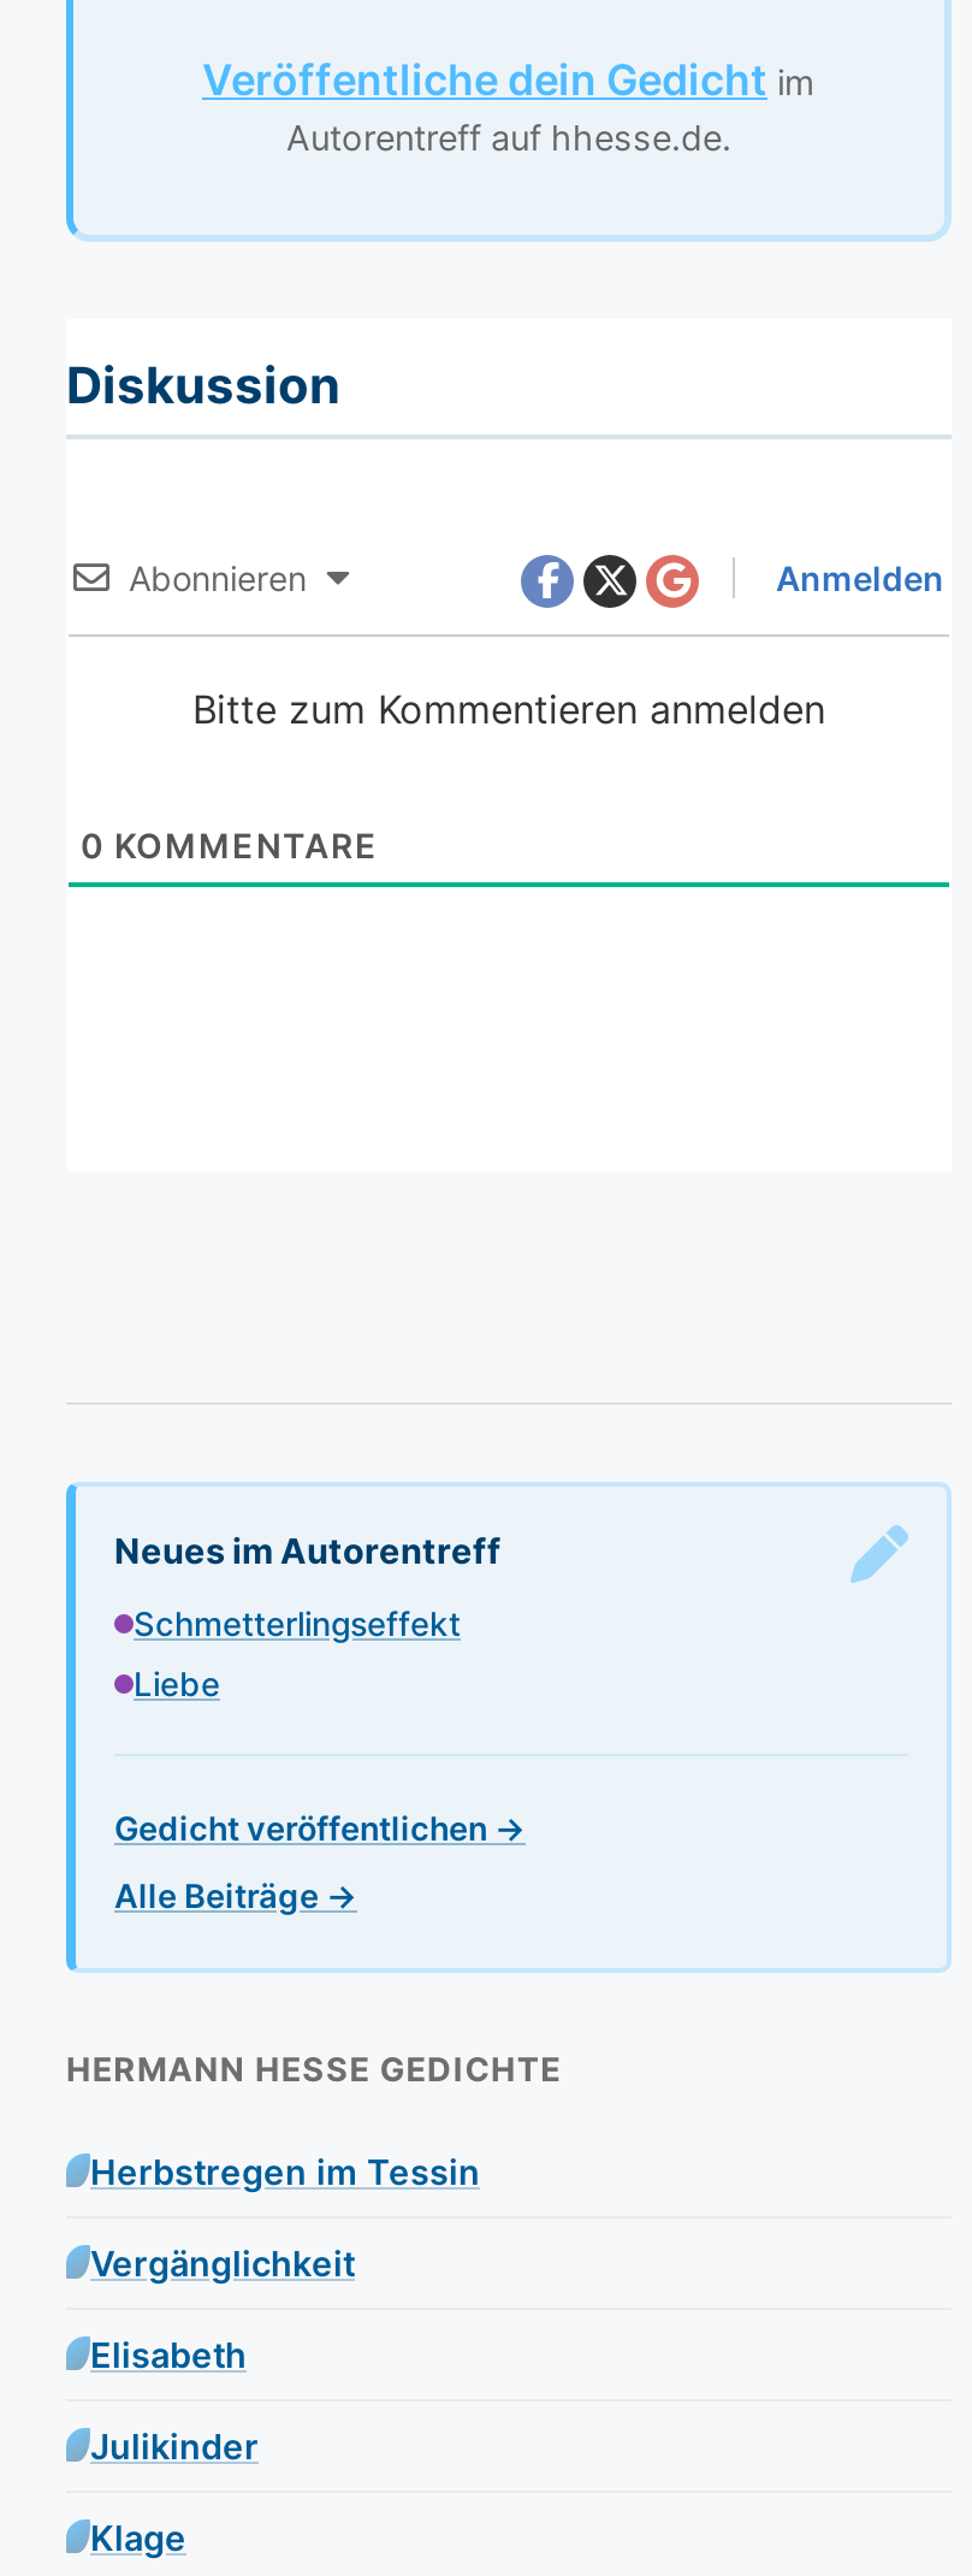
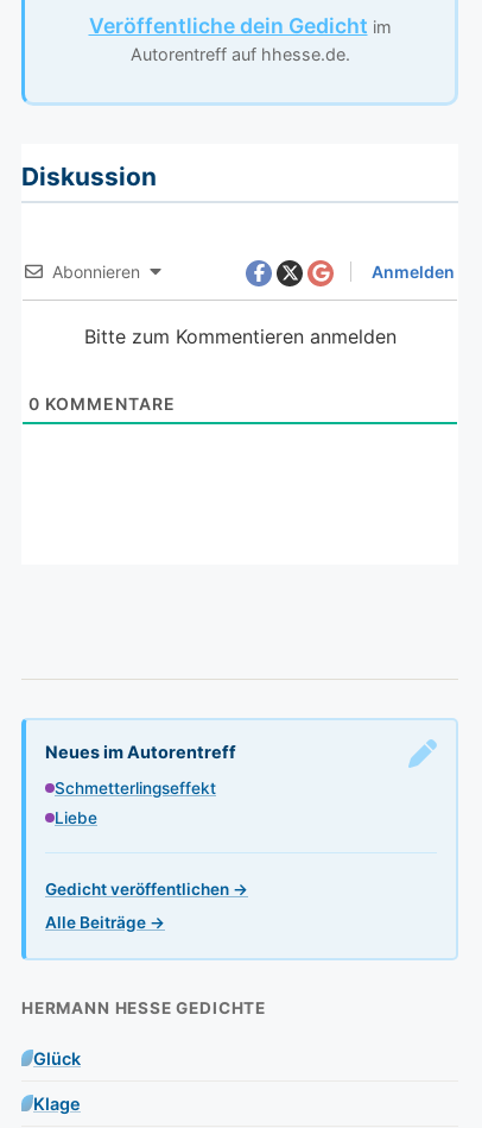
- Herbstregen im Tessin
- Vergänglichkeit
- Elisabeth
- Julikinder
+ Glück
